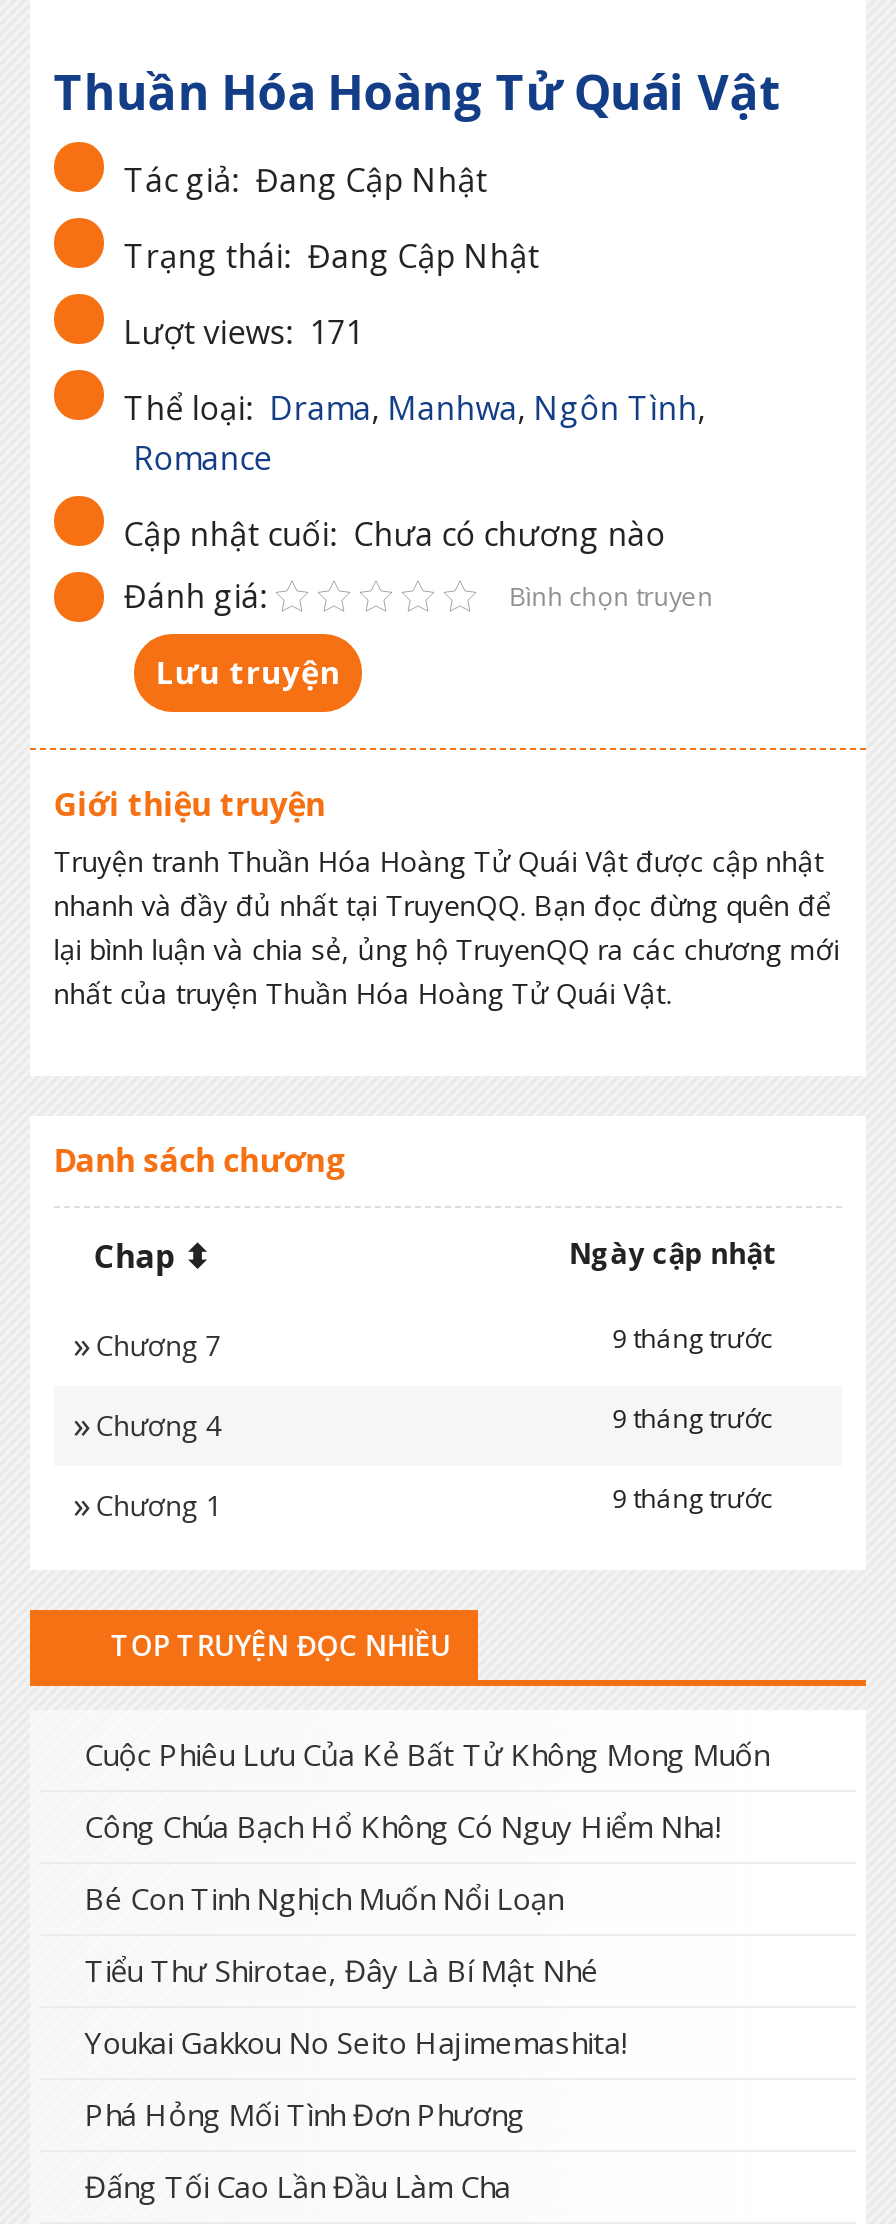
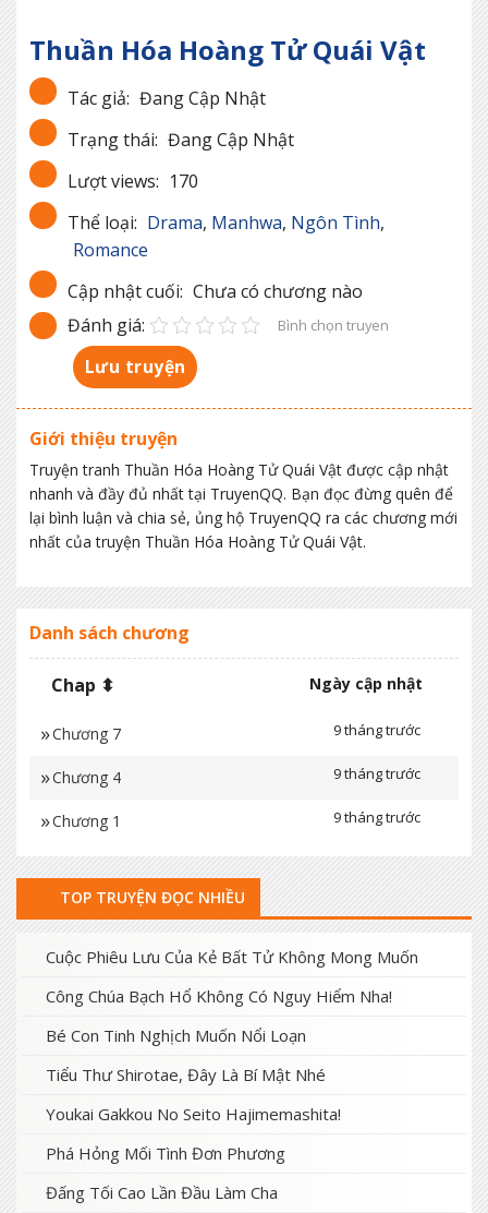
- Lượt views: 171
+ Lượt views: 170
